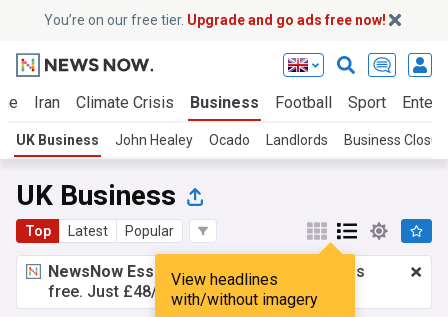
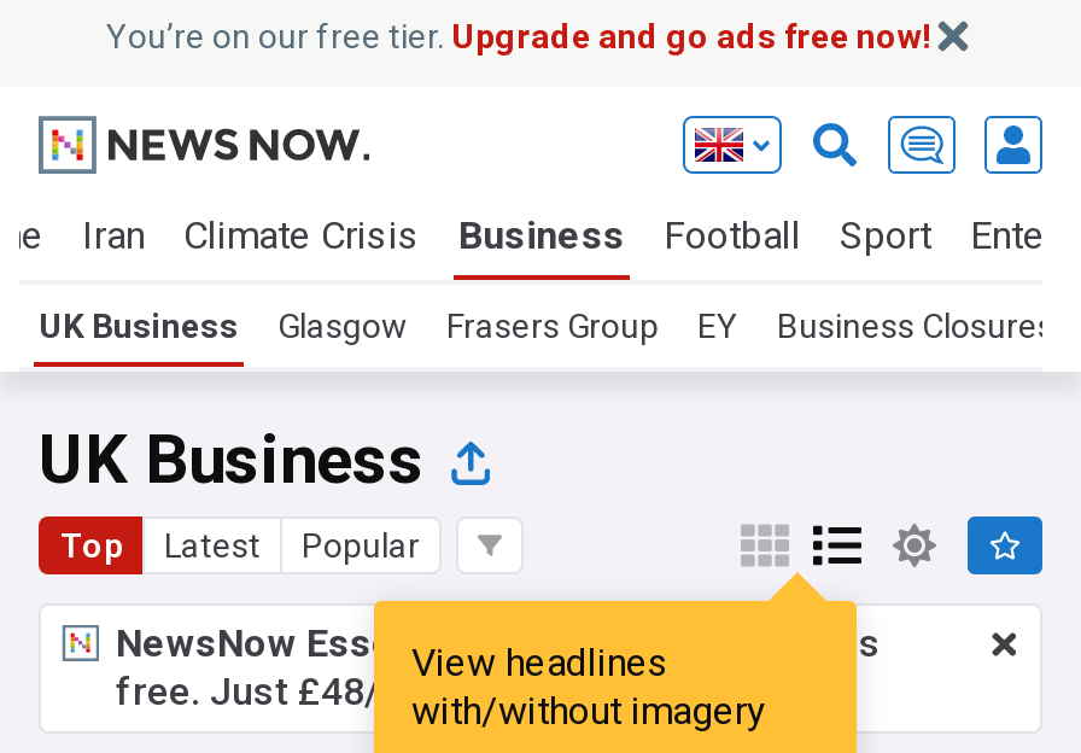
- John Healey
- Ocado
- Landlords
+ Glasgow
+ Frasers Group
+ EY
